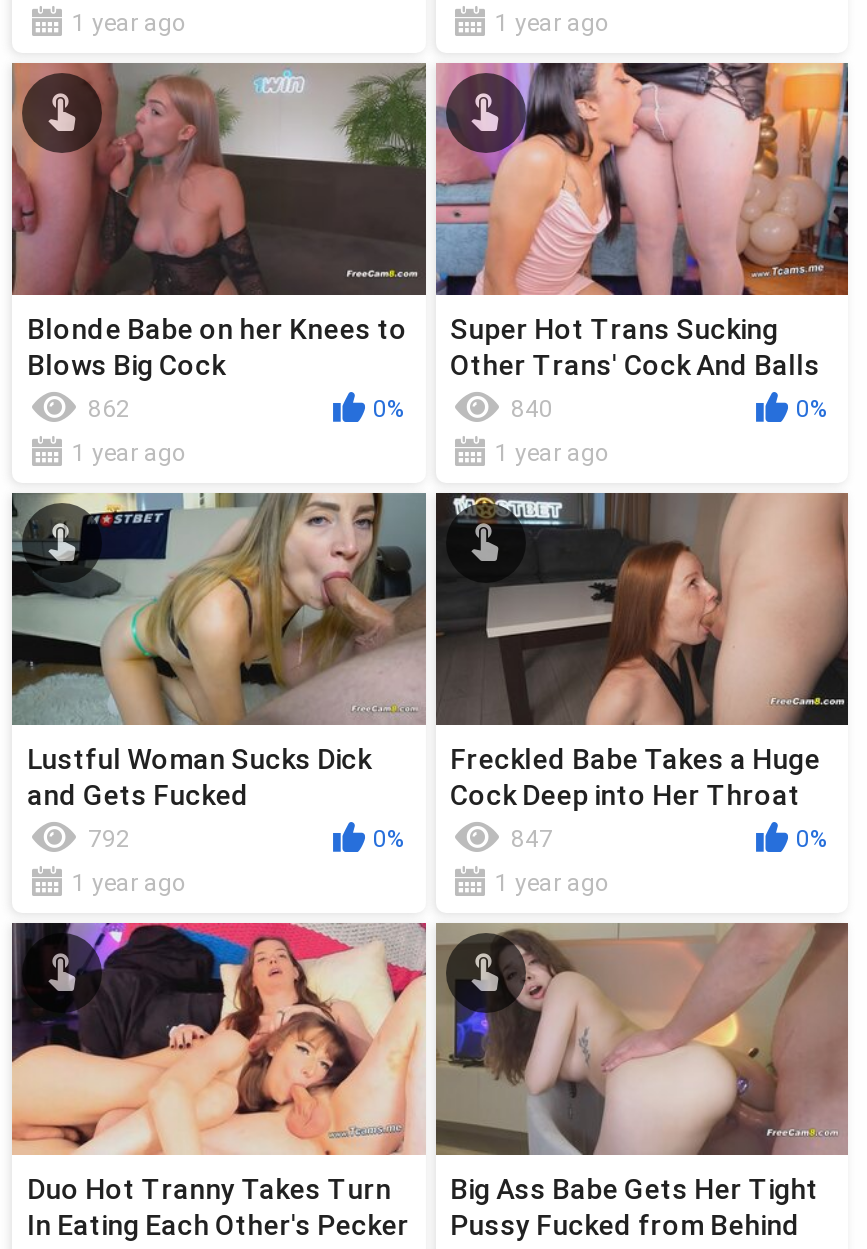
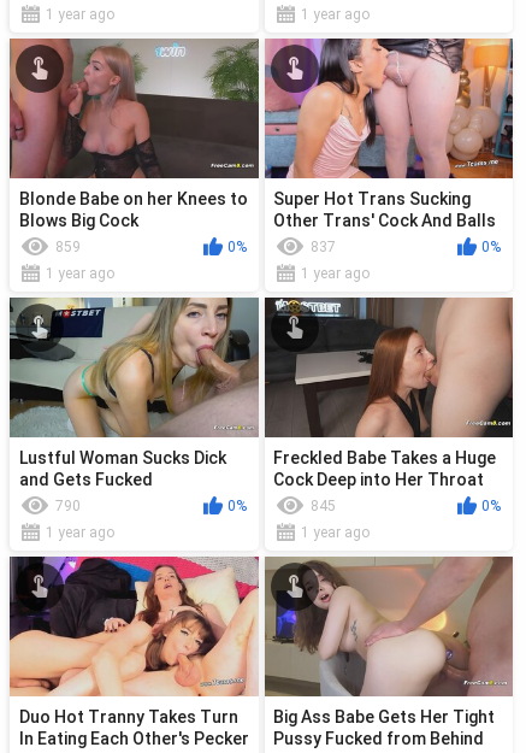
- 862
+ 859

- 840
+ 837

- 792
+ 790

- 847
+ 845
